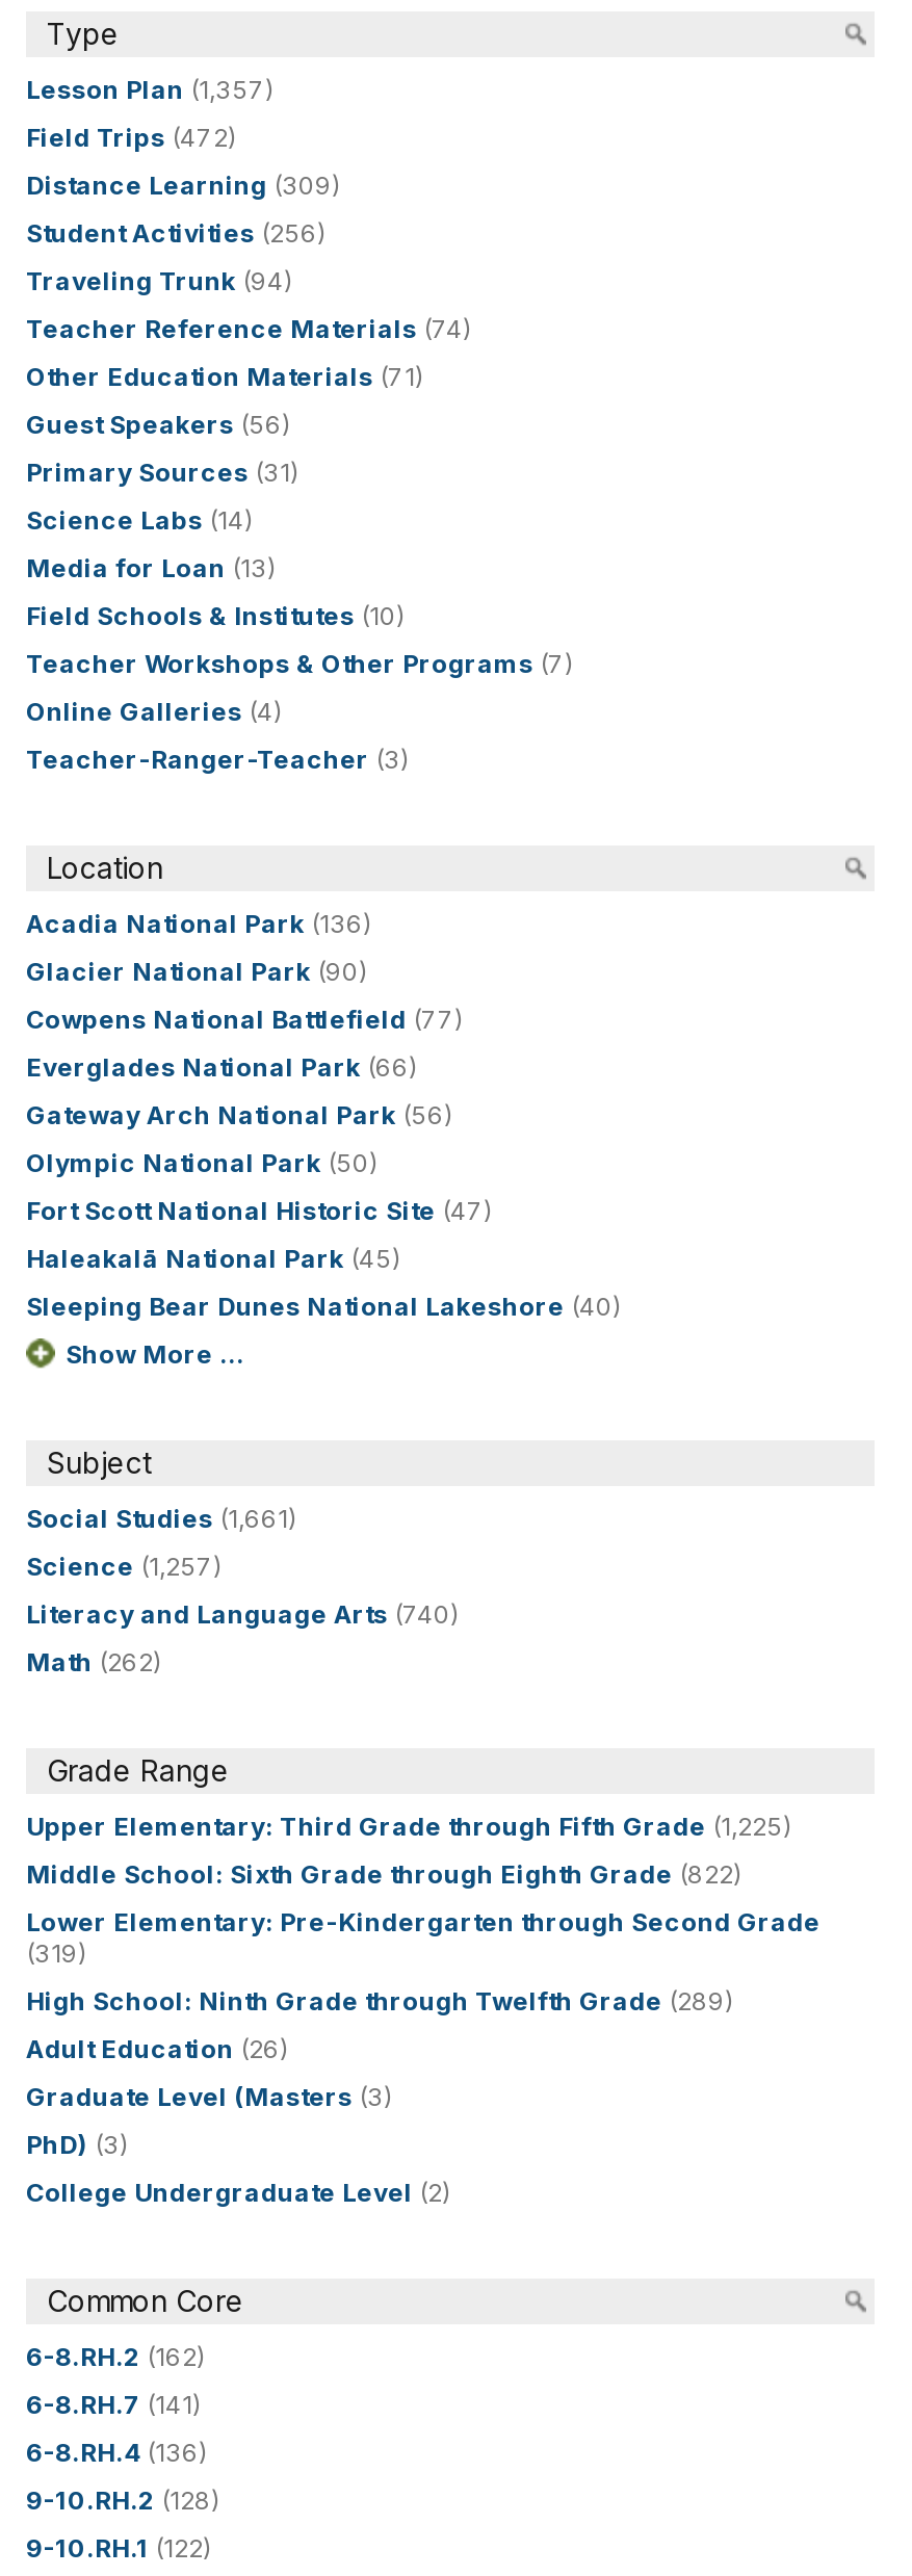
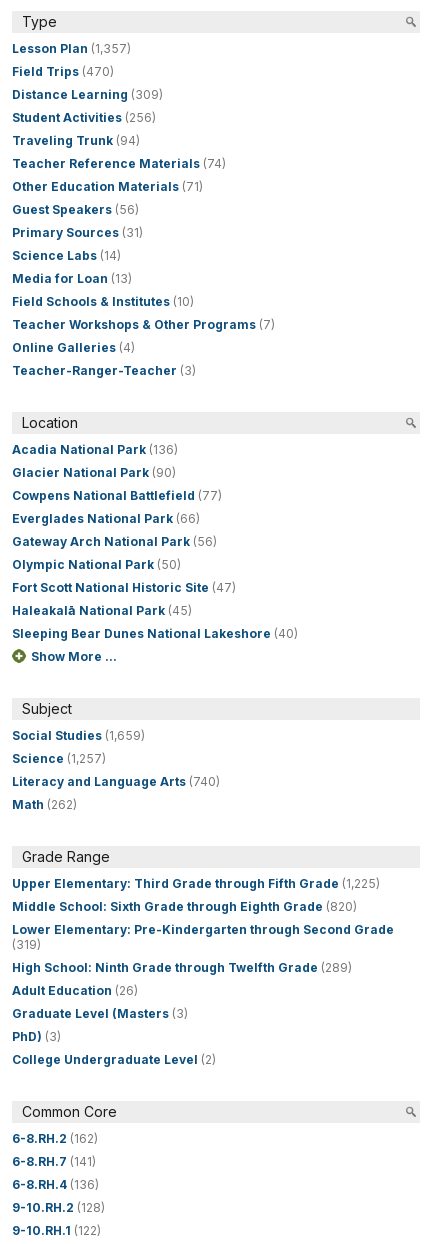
- Field Trips (472)
+ Field Trips (470)

- Social Studies (1,661)
+ Social Studies (1,659)

- Middle School: Sixth Grade through Eighth Grade (822)
+ Middle School: Sixth Grade through Eighth Grade (820)
